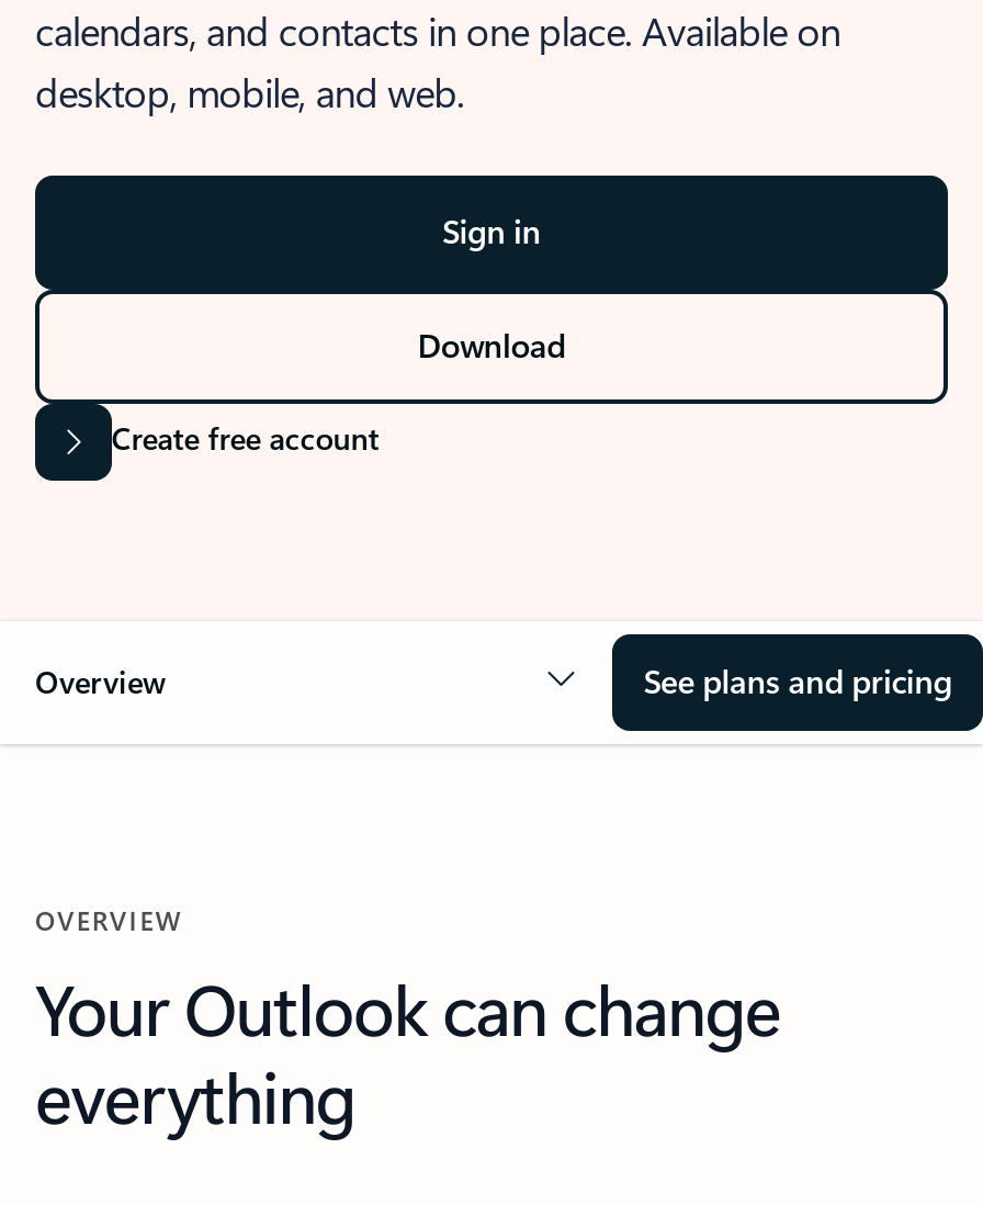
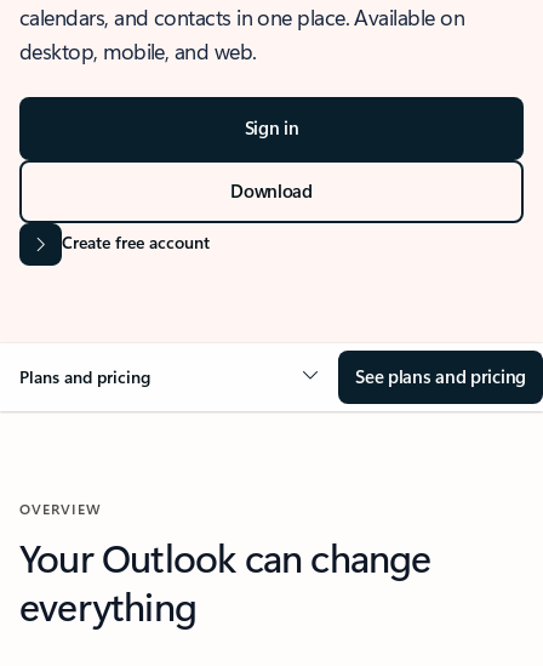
- Overview
+ Plans and pricing
